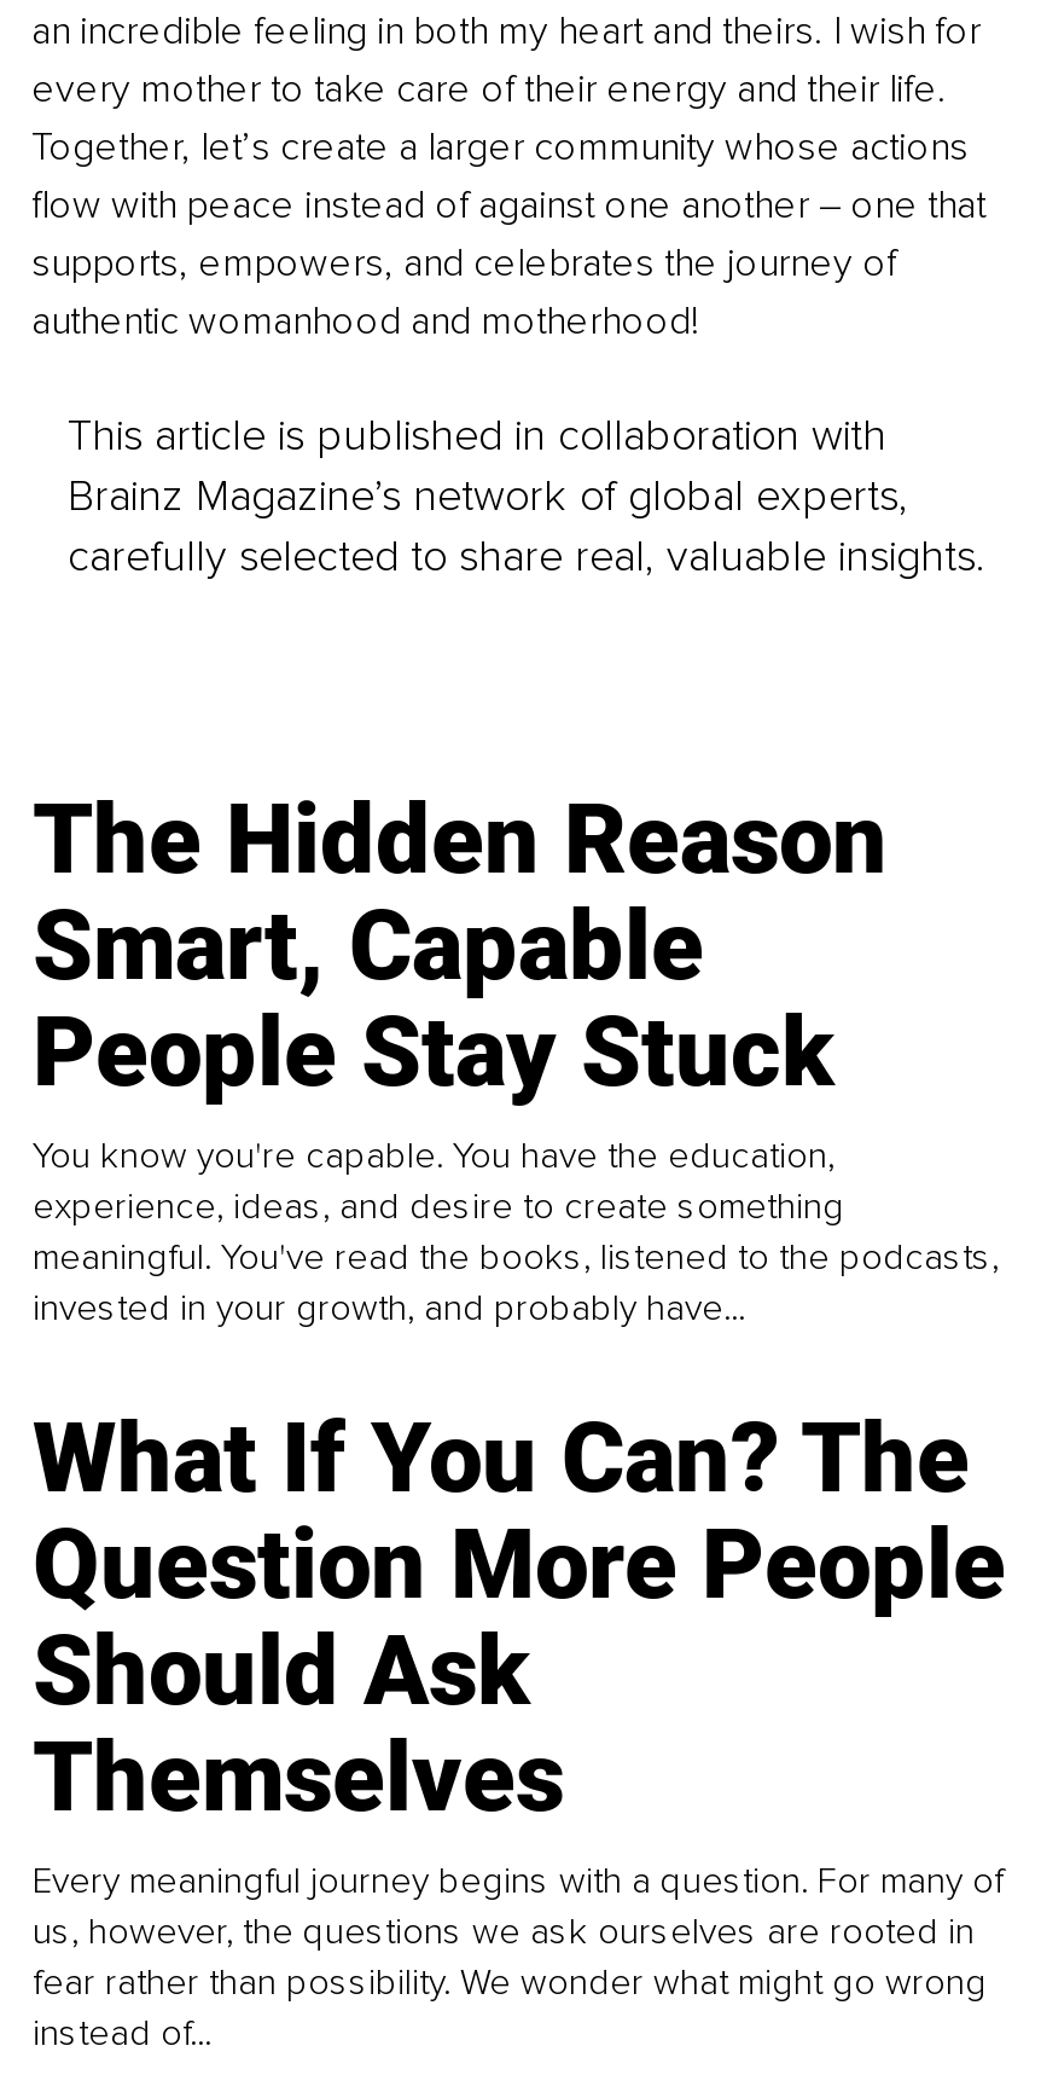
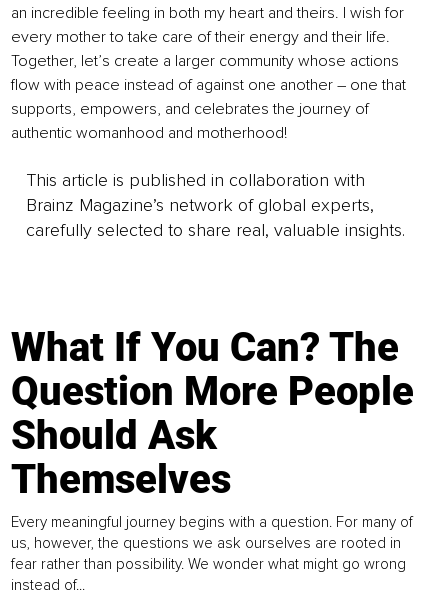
- The Hidden Reason
- Smart, Capable
- People Stay Stuck
- You know you're capable. You have the education,
- experience, ideas, and desire to create something
- meaningful. You've read the books, listened to the podcasts,
- invested in your growth, and probably have...
